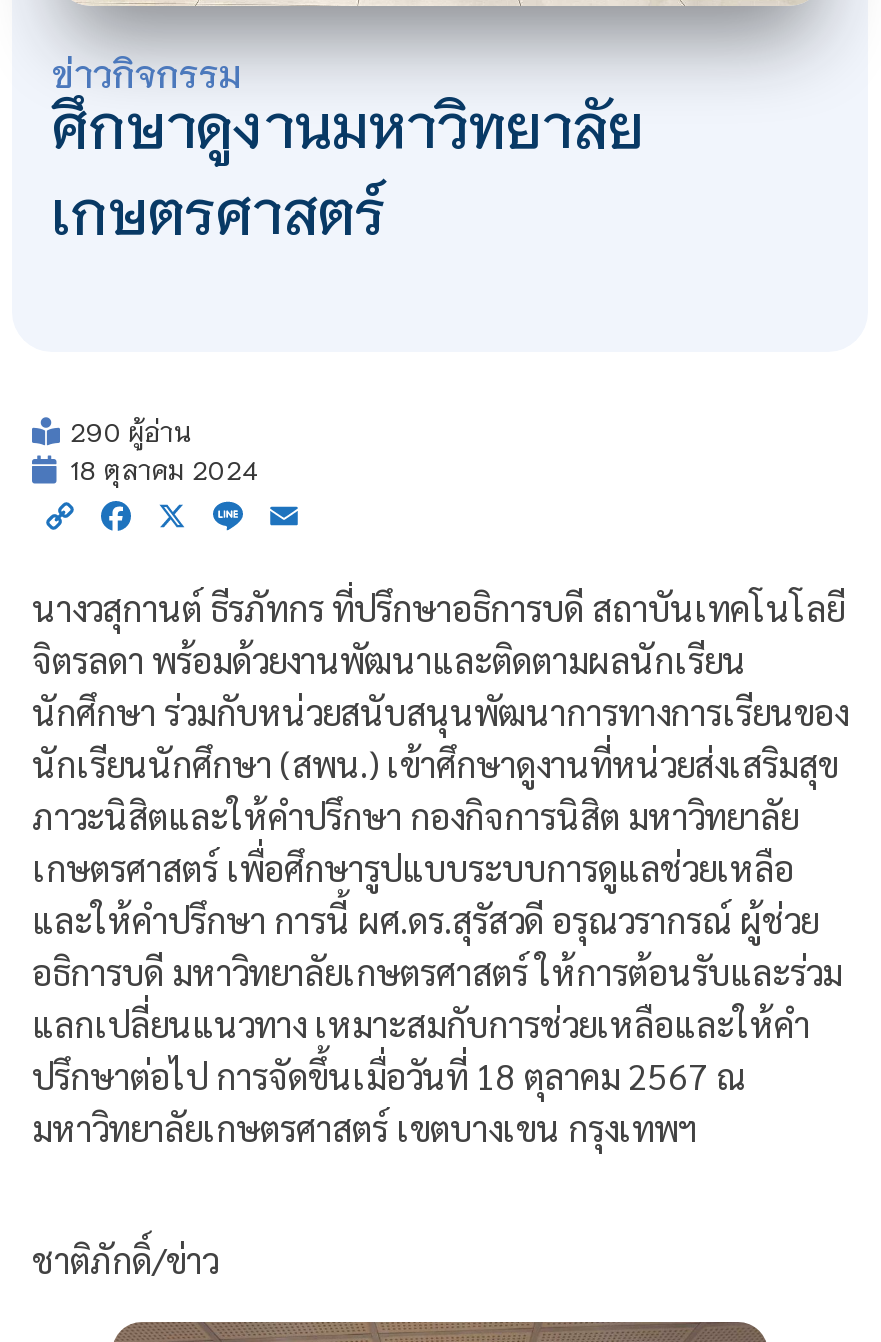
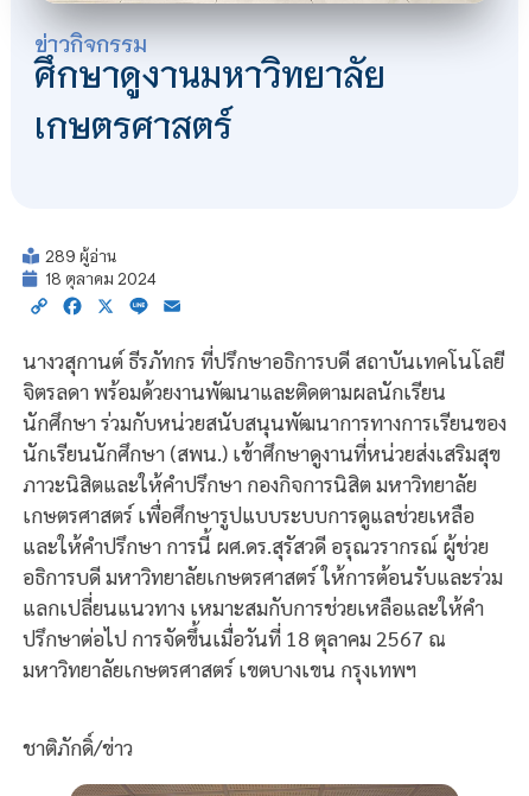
- 290 ผู้อ่าน
+ 289 ผู้อ่าน
